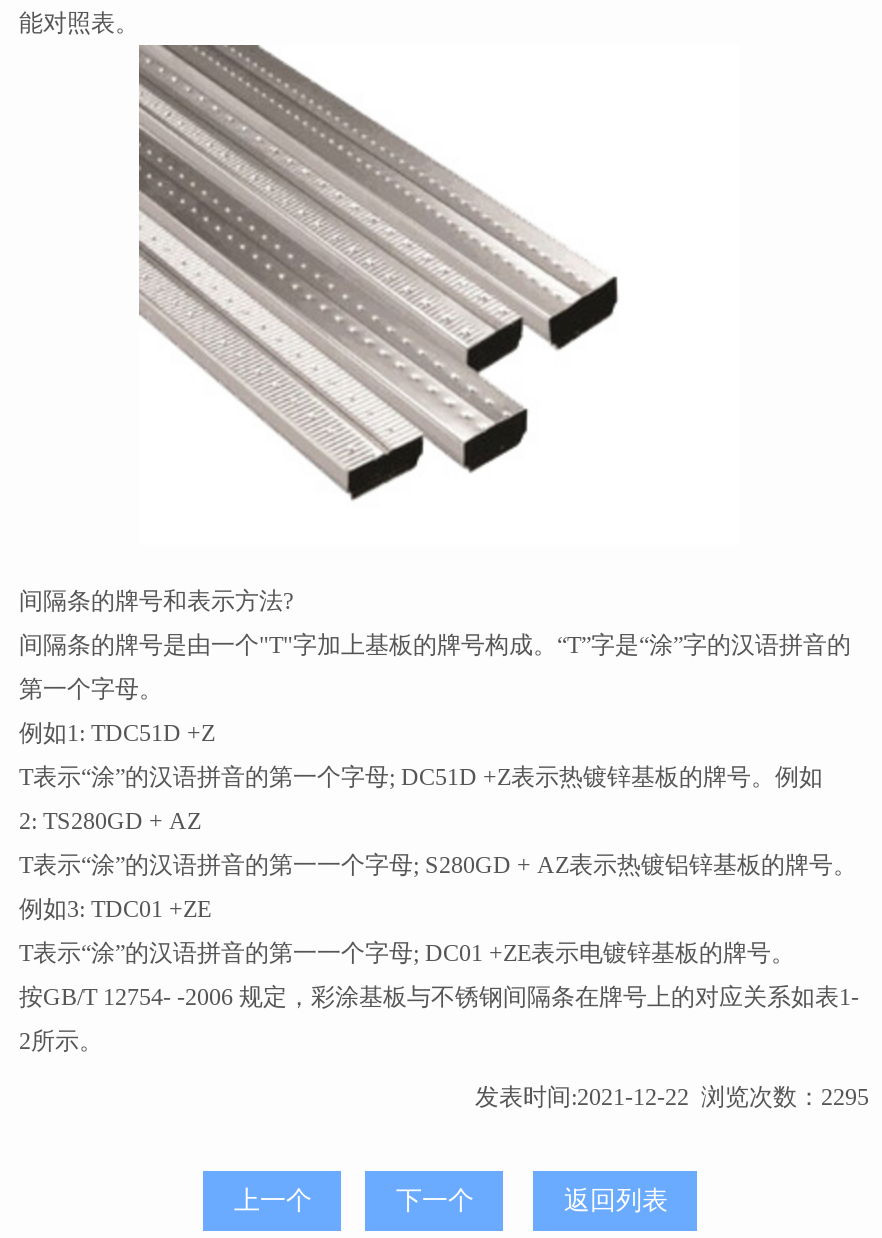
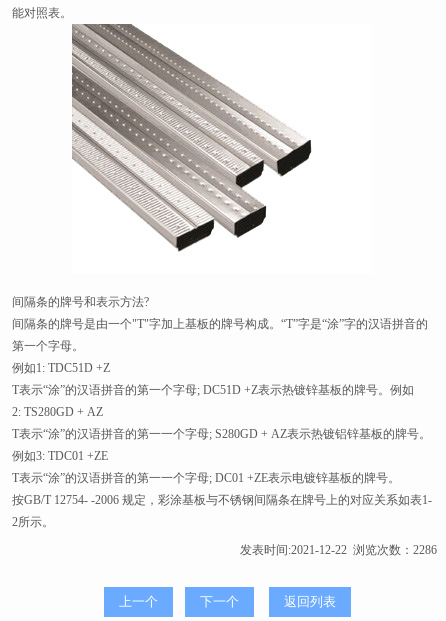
- 发表时间:2021-12-22 浏览次数：2295
+ 发表时间:2021-12-22 浏览次数：2286
